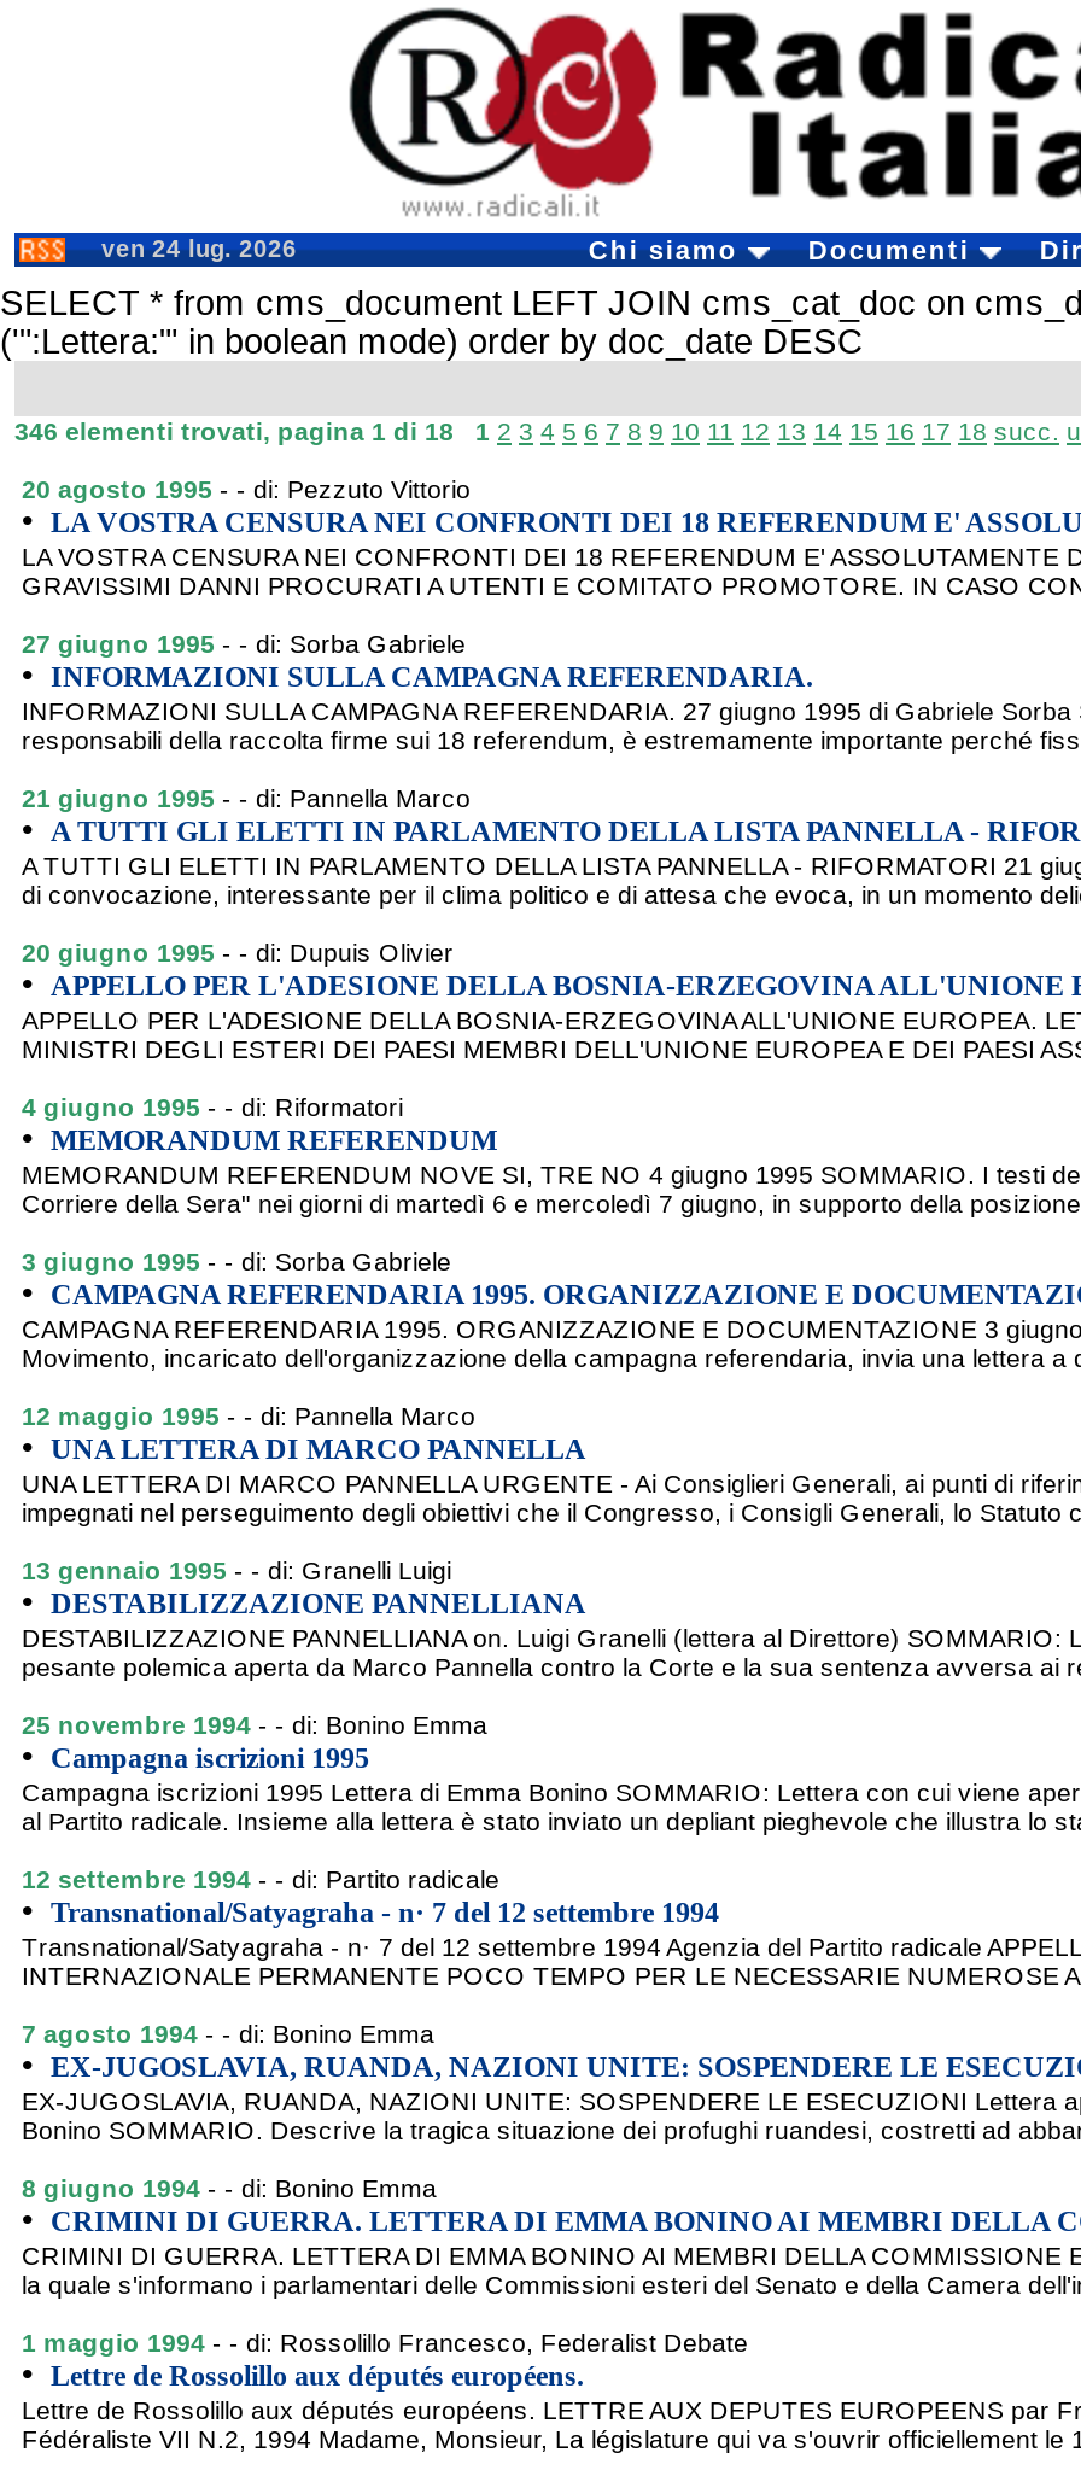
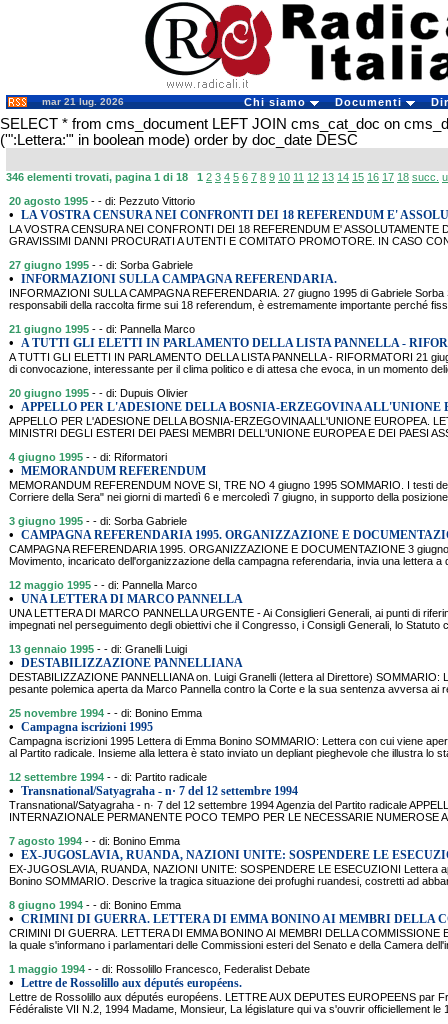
- ven 24 lug. 2026
+ mar 21 lug. 2026
